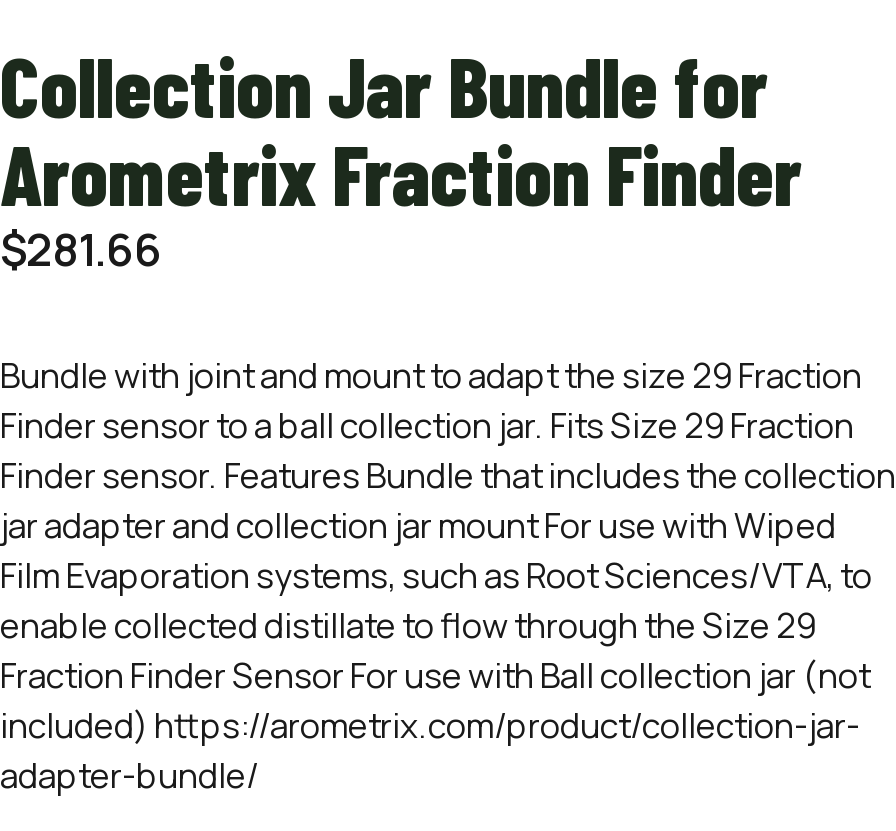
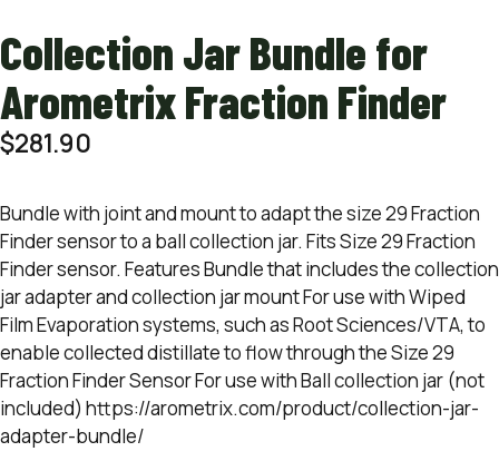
- $281.66
+ $281.90
